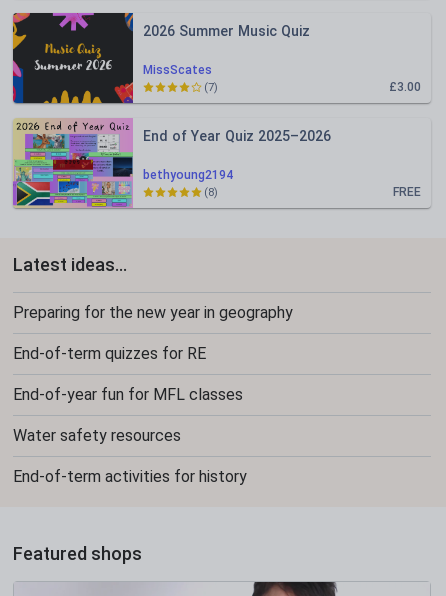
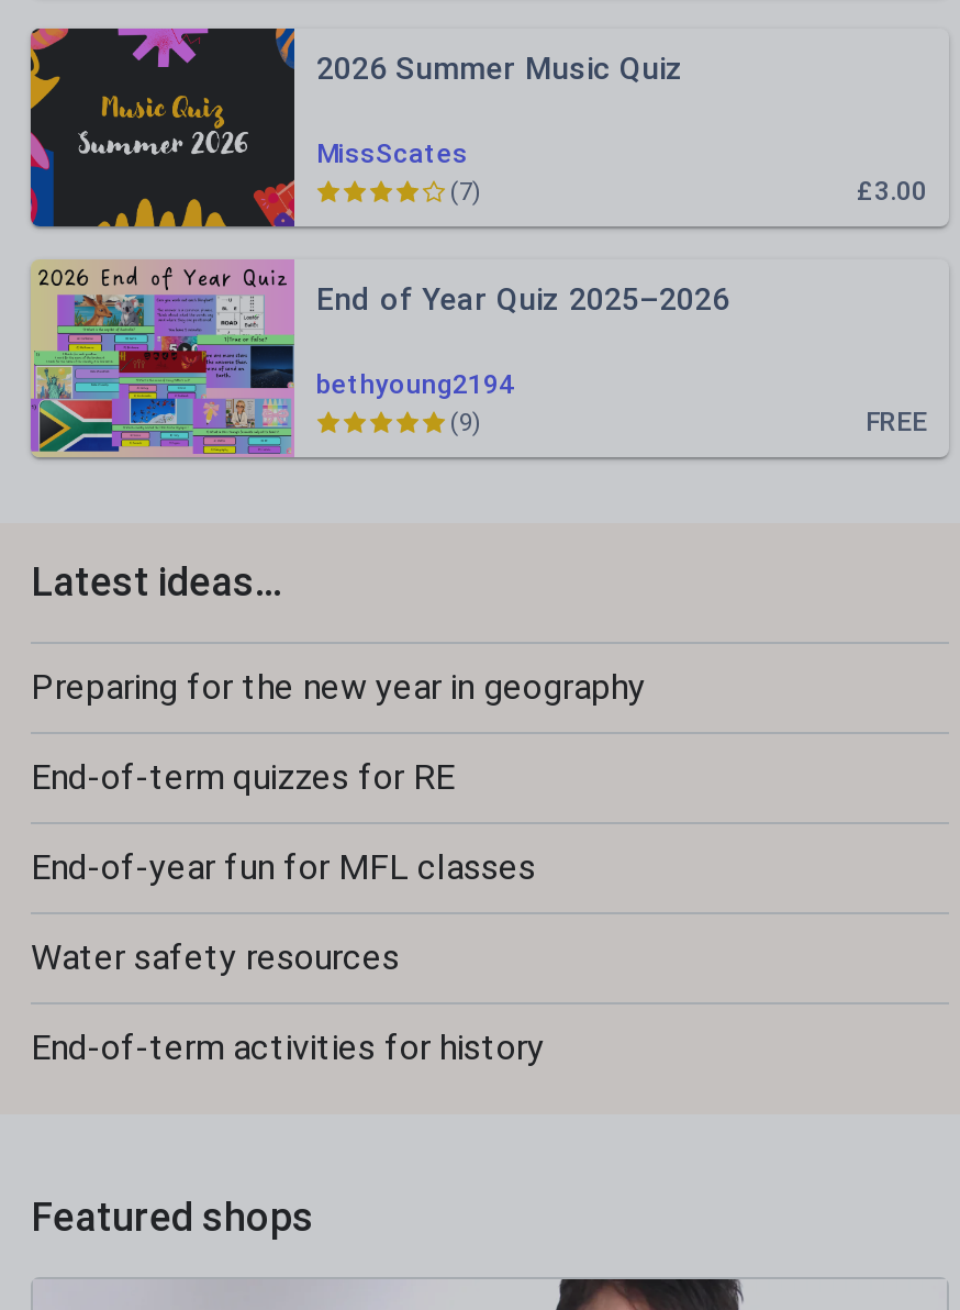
- (8)
+ (9)
